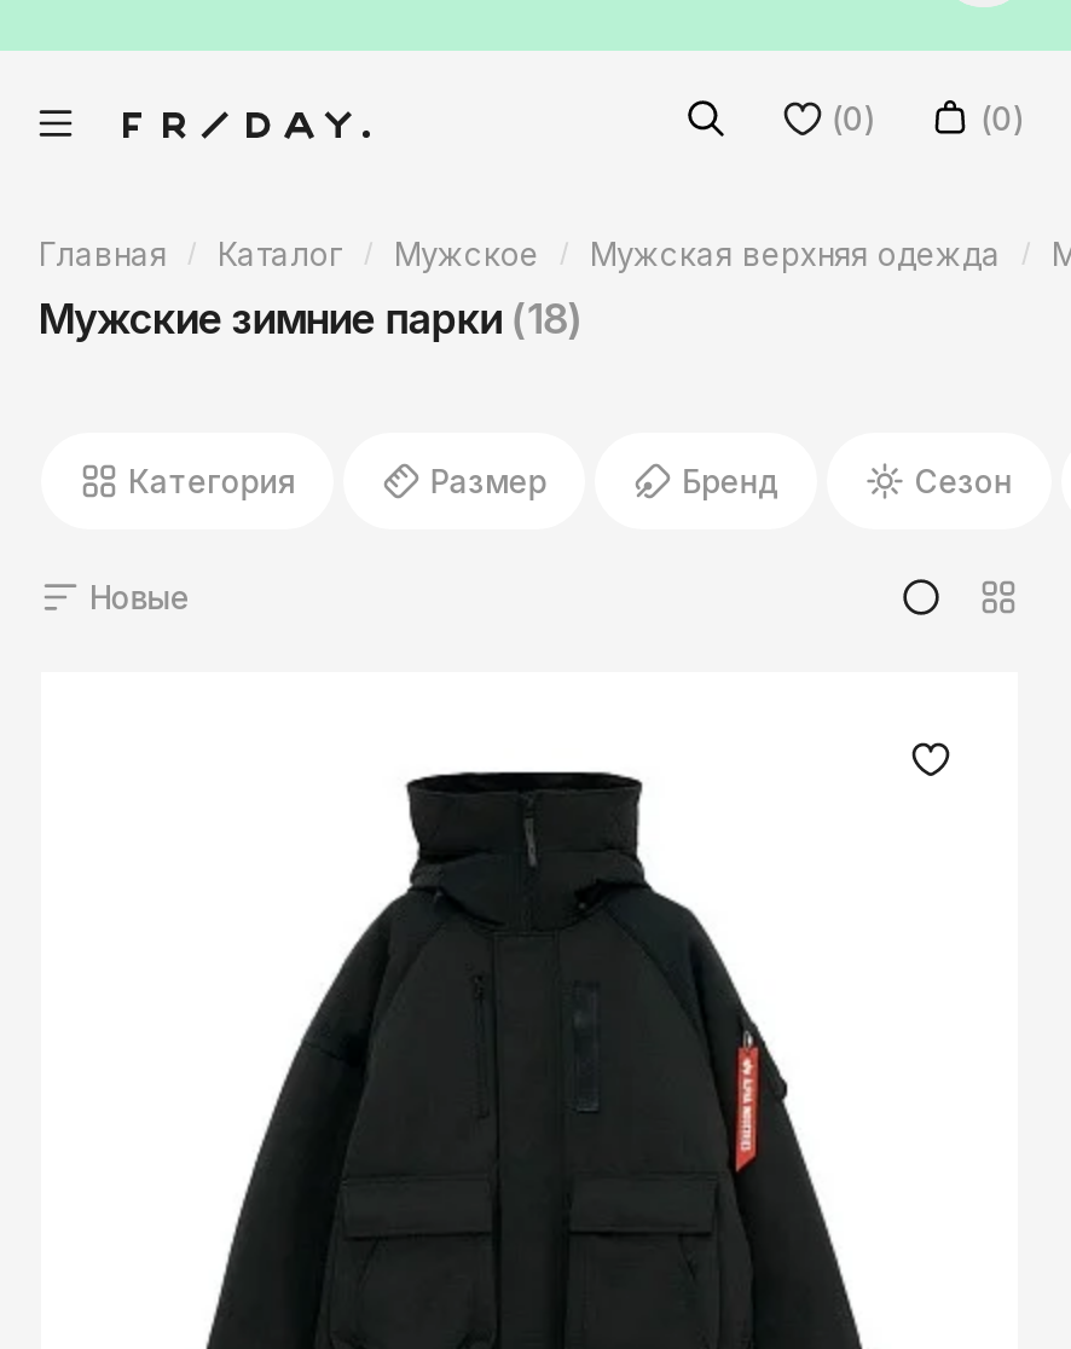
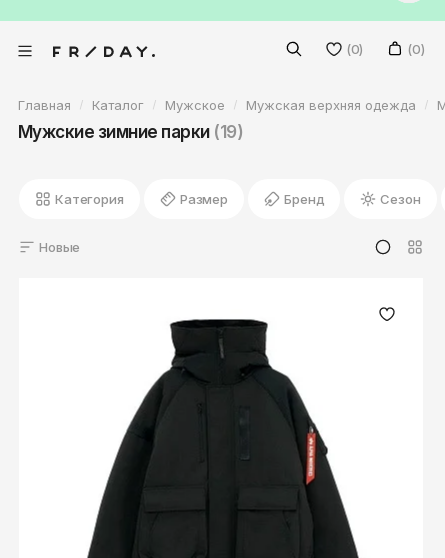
- Мужские зимние парки (18)
+ Мужские зимние парки (19)
